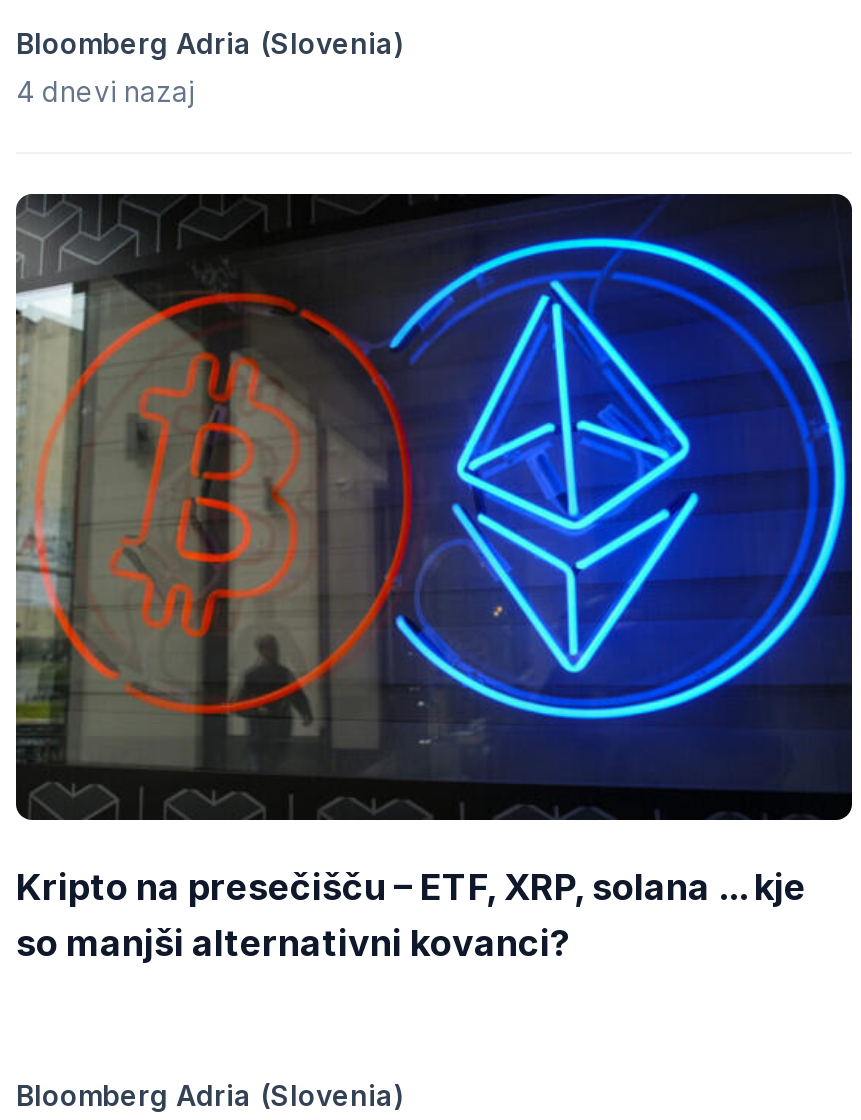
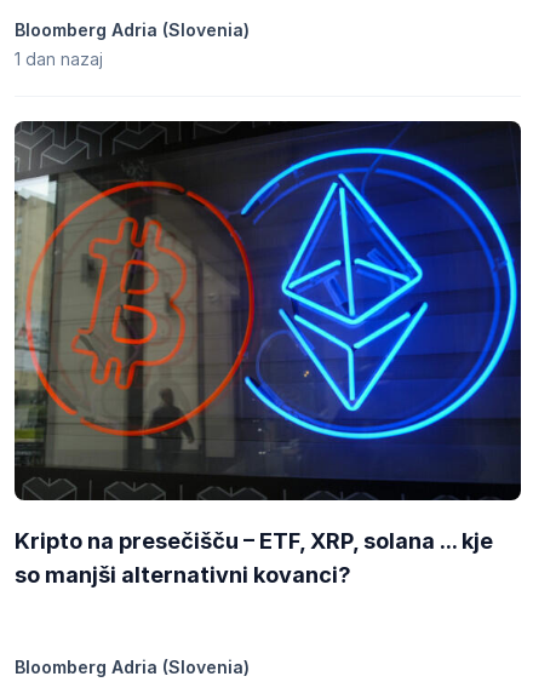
- 4 dnevi nazaj
+ 1 dan nazaj
